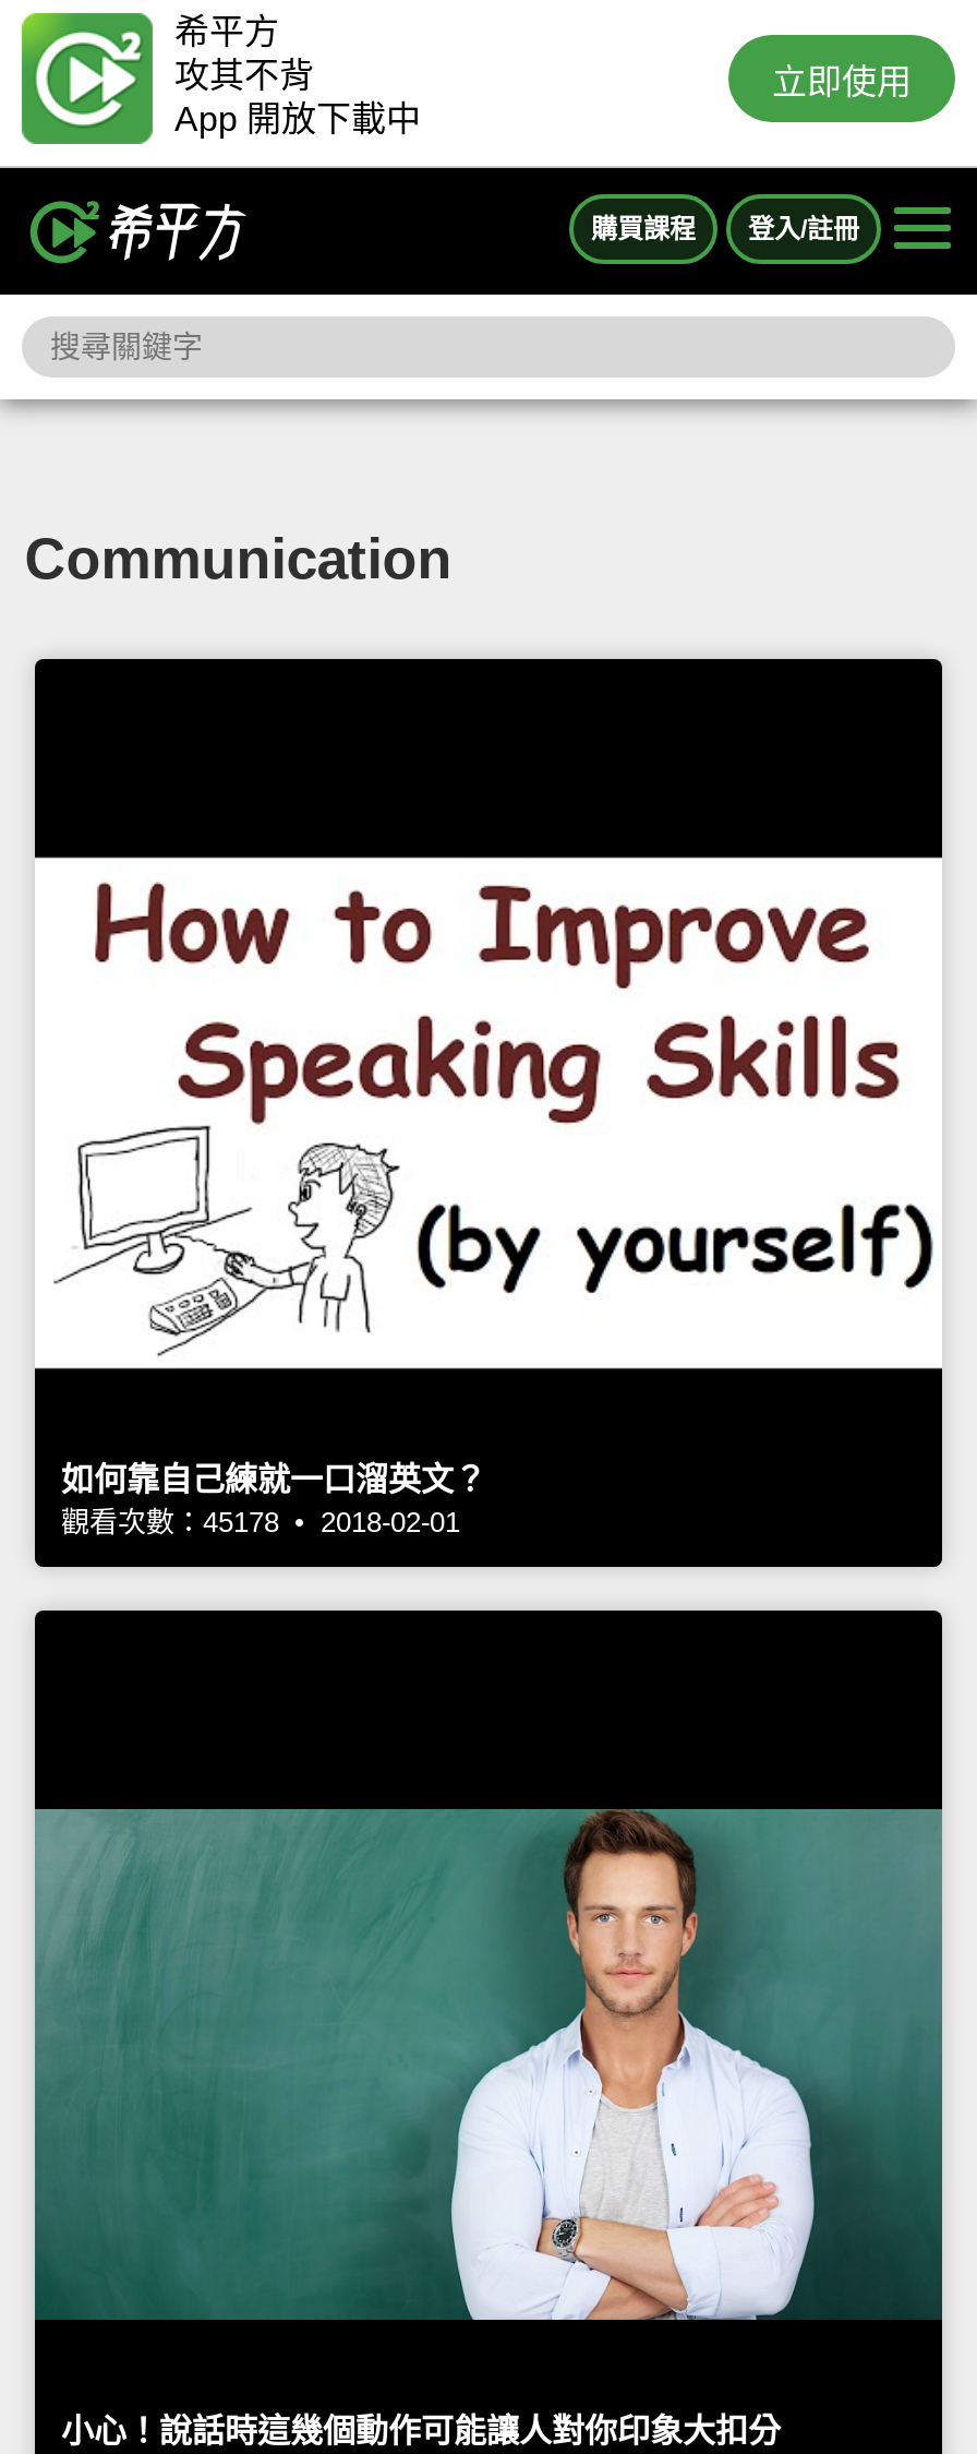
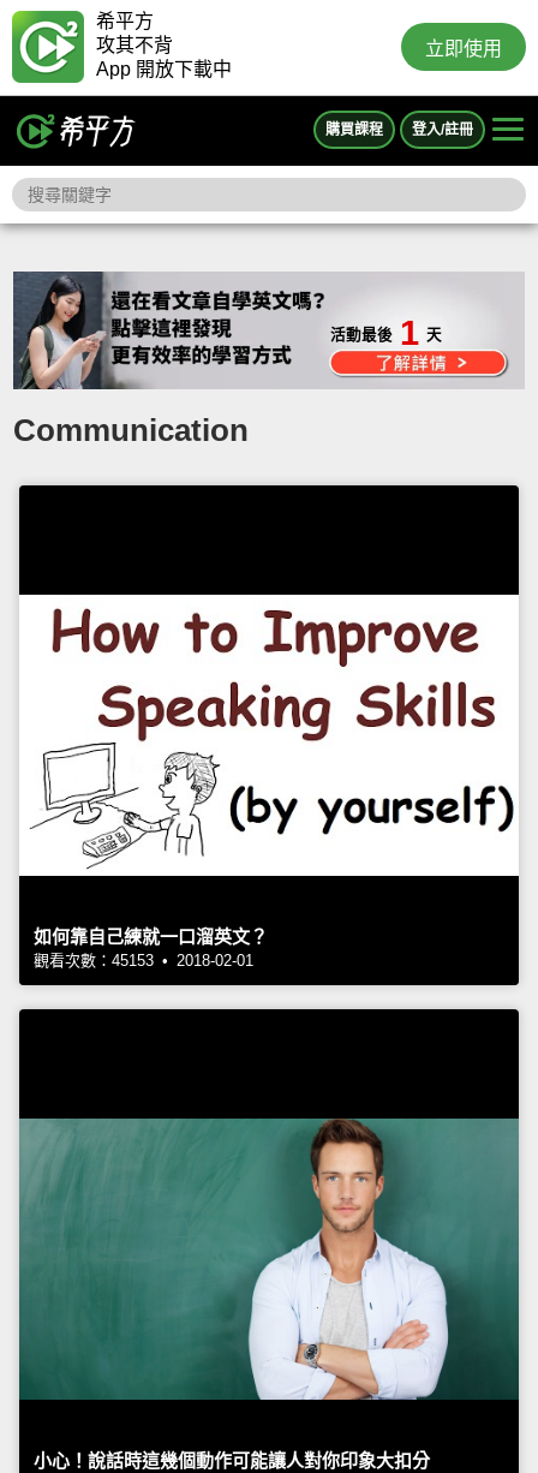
+ 活動最後 1 天

- 觀看次數：45178 • 2018-02-01
+ 觀看次數：45153 • 2018-02-01
